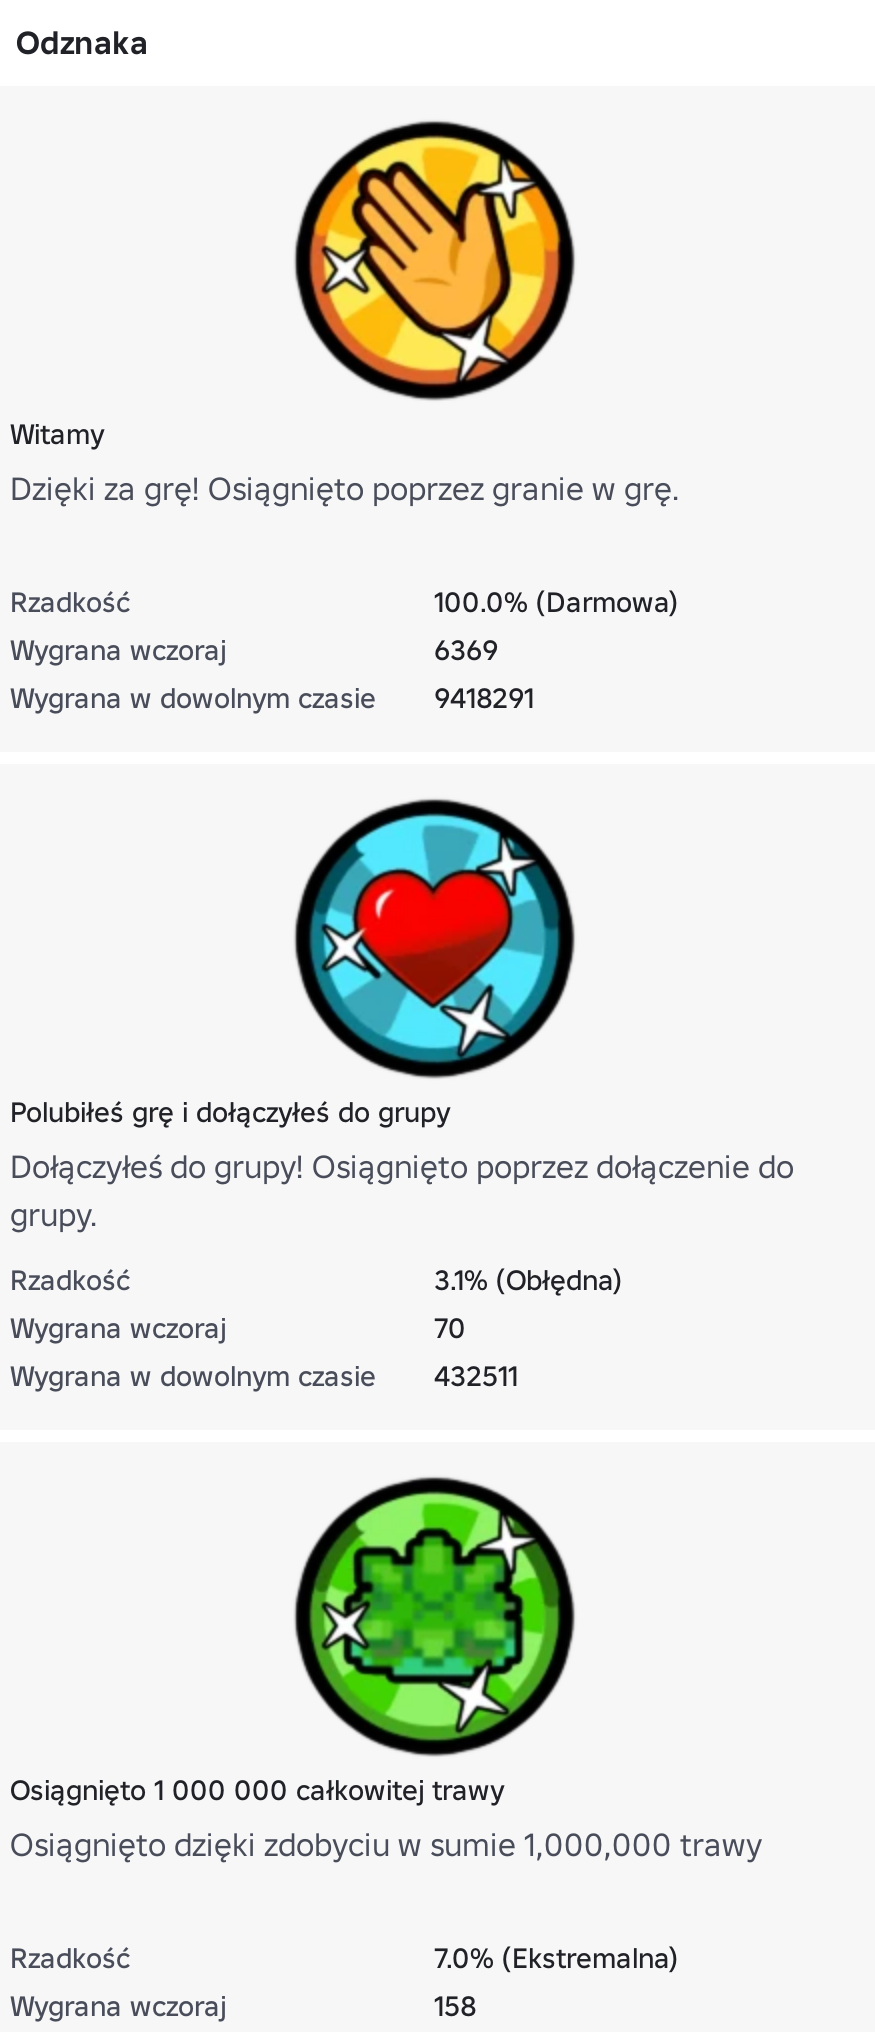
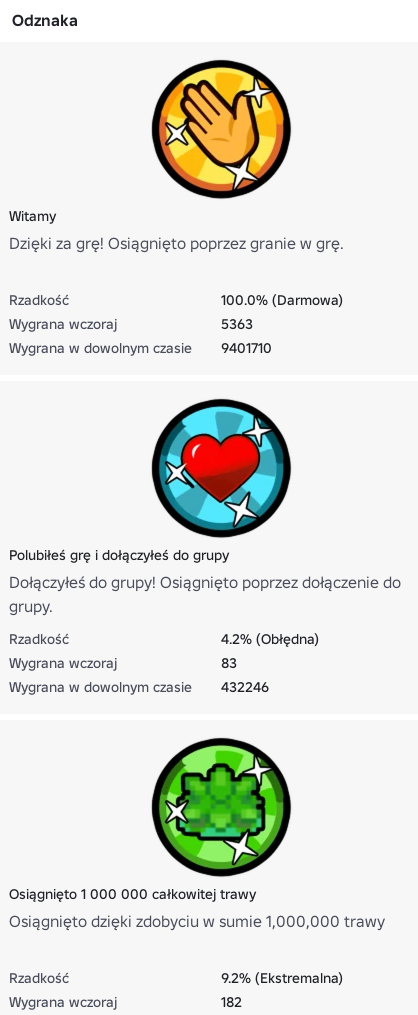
- 6369
+ 5363

- Wygrana w dowolnym czasie 9418291
+ Wygrana w dowolnym czasie 9401710

- 3.1% (Obłędna)
+ 4.2% (Obłędna)

- 70
+ 83

- Wygrana w dowolnym czasie 432511
+ Wygrana w dowolnym czasie 432246

- 7.0% (Ekstremalna)
+ 9.2% (Ekstremalna)

- 158
+ 182
